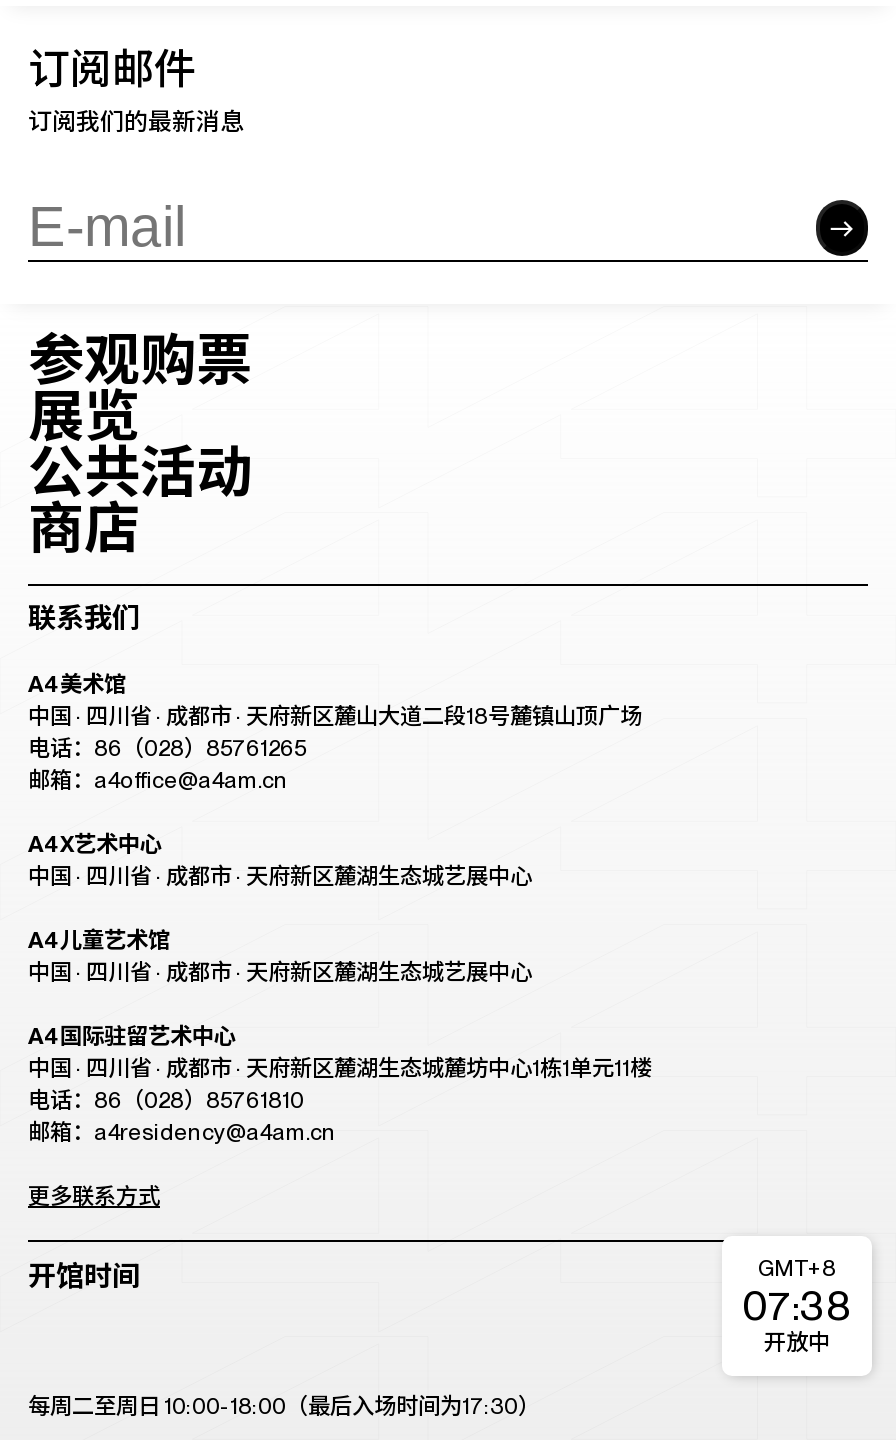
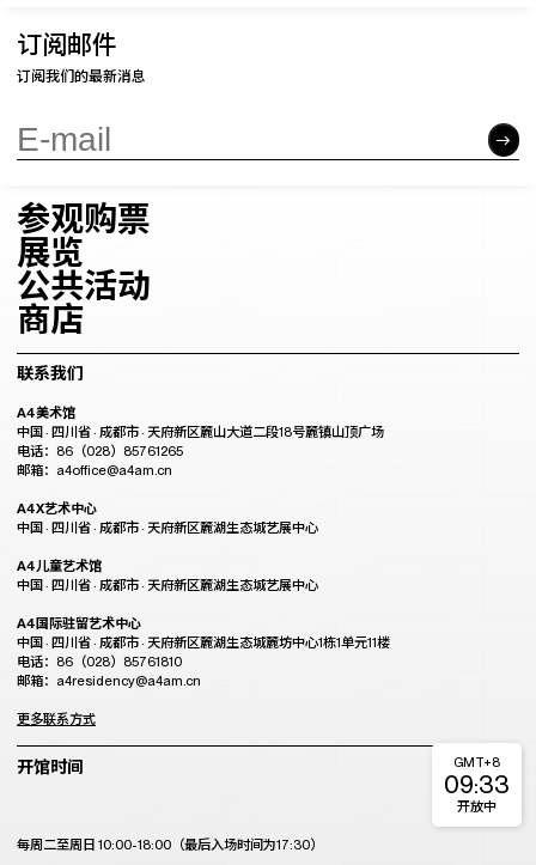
- 07:38
+ 09:33
